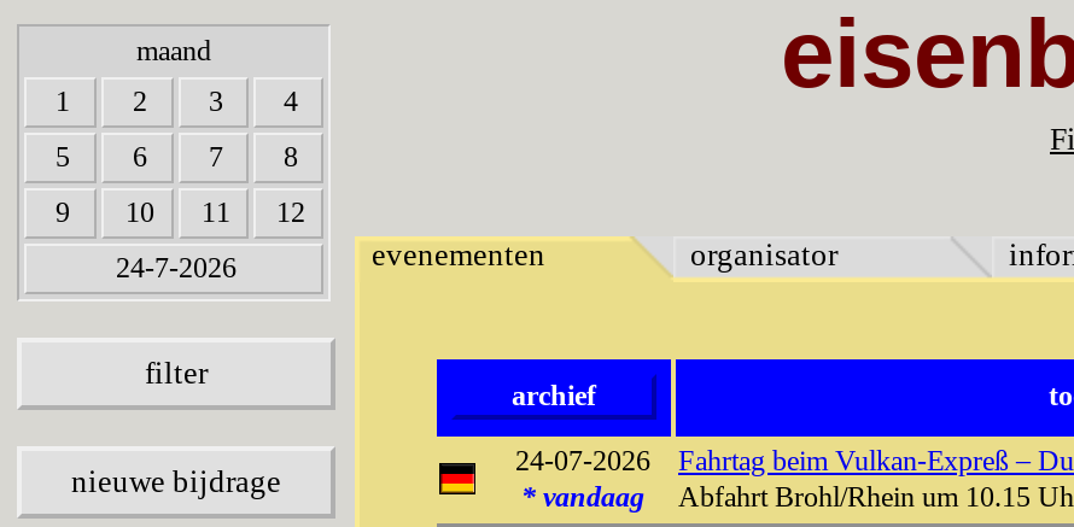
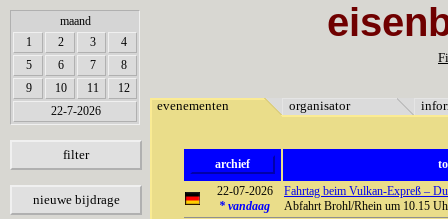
- 24-7-2026
+ 22-7-2026

- 24-07-2026
+ 22-07-2026
